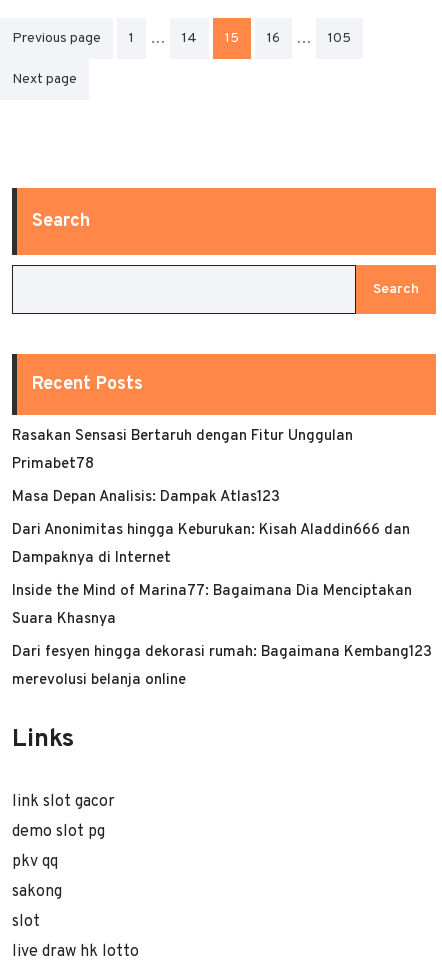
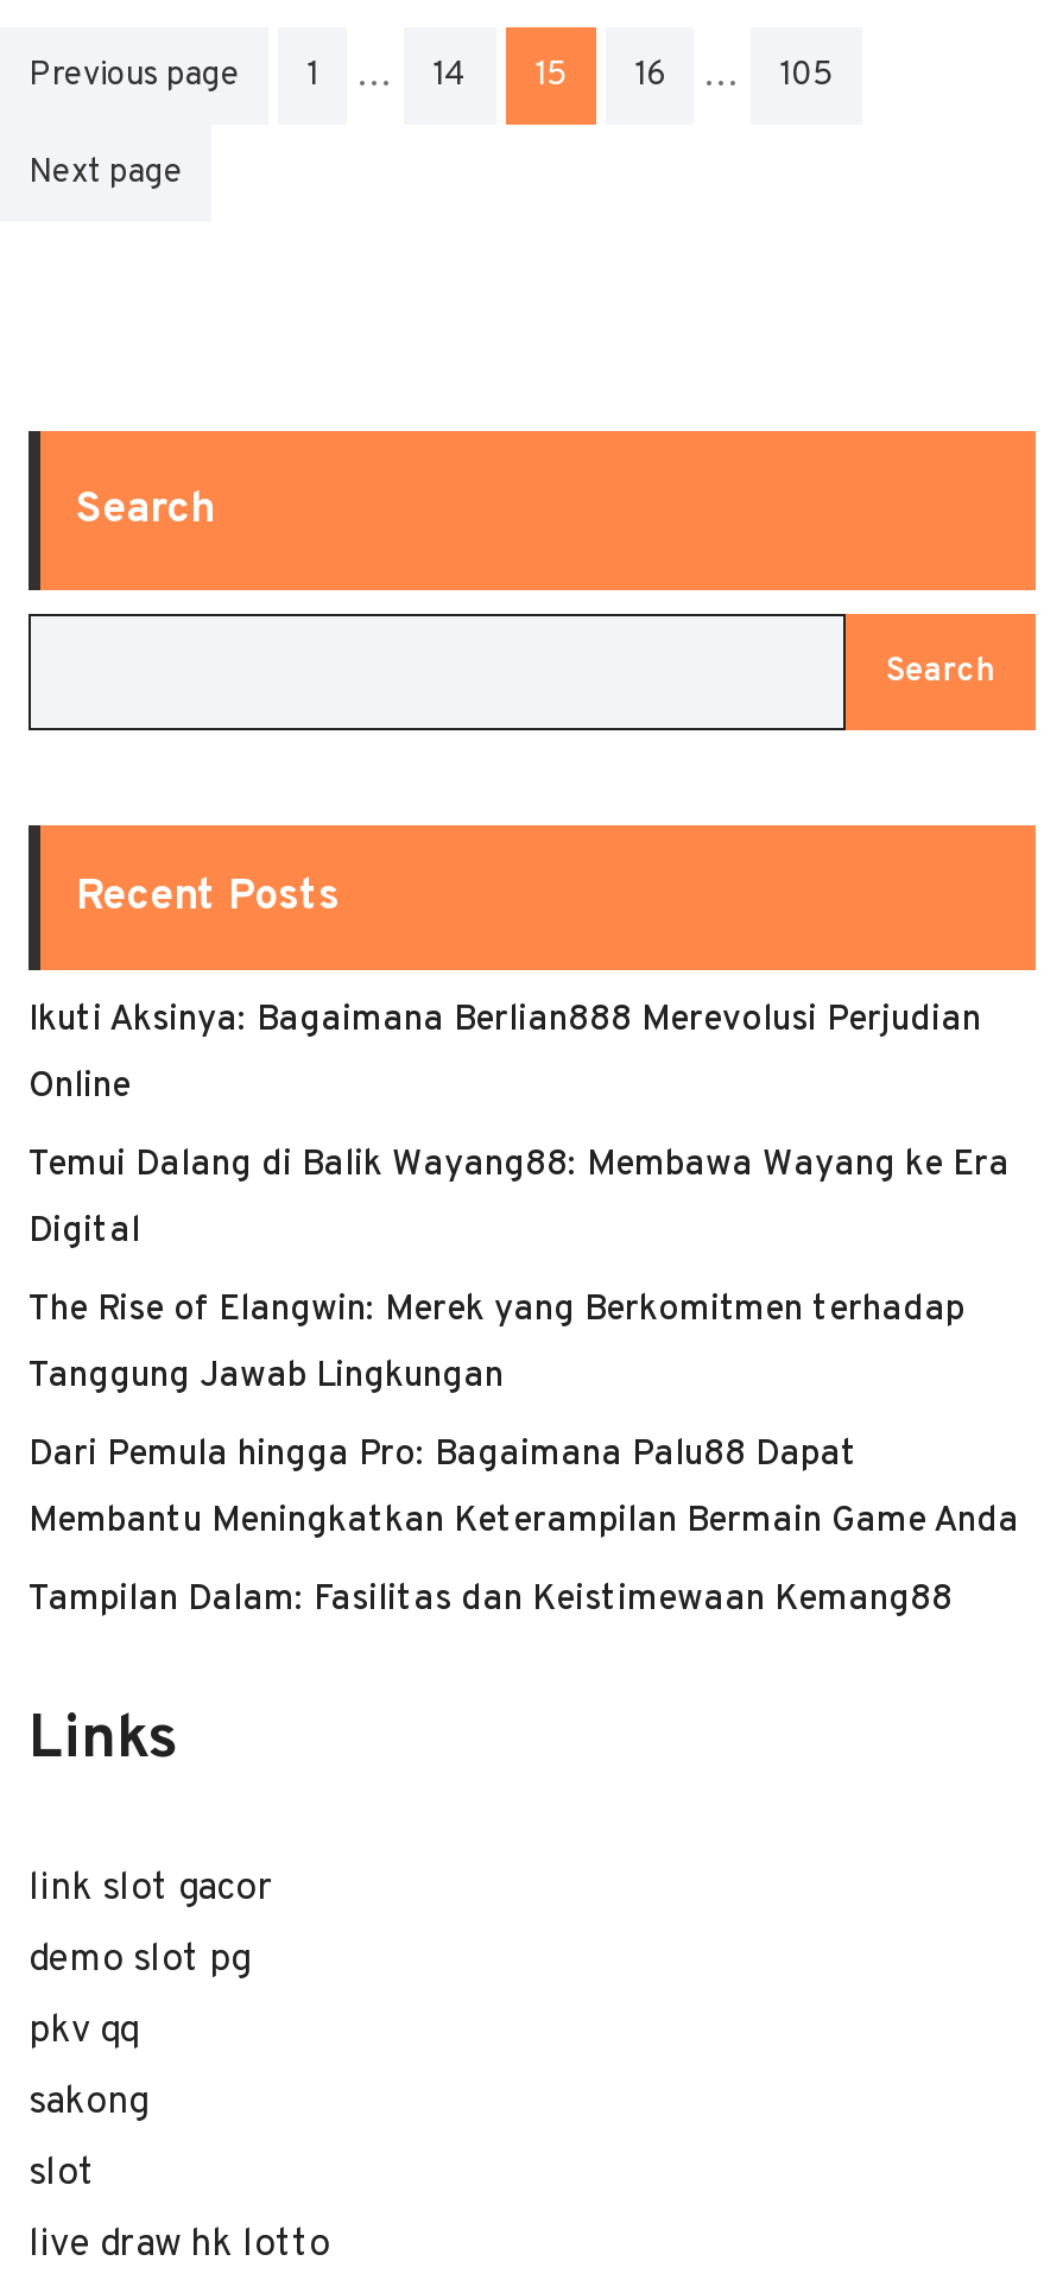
- Rasakan Sensasi Bertaruh dengan Fitur Unggulan
+ Ikuti Aksinya: Bagaimana Berlian888 Merevolusi Perjudian

- Primabet78
+ Online

- Masa Depan Analisis: Dampak Atlas123
+ Temui Dalang di Balik Wayang88: Membawa Wayang ke Era

- Dari Anonimitas hingga Keburukan: Kisah Aladdin666 dan
+ Digital

- Dampaknya di Internet
+ The Rise of Elangwin: Merek yang Berkomitmen terhadap

- Inside the Mind of Marina77: Bagaimana Dia Menciptakan
+ Tanggung Jawab Lingkungan

- Suara Khasnya
+ Dari Pemula hingga Pro: Bagaimana Palu88 Dapat

- Dari fesyen hingga dekorasi rumah: Bagaimana Kembang123
+ Membantu Meningkatkan Keterampilan Bermain Game Anda

- merevolusi belanja online
+ Tampilan Dalam: Fasilitas dan Keistimewaan Kemang88
